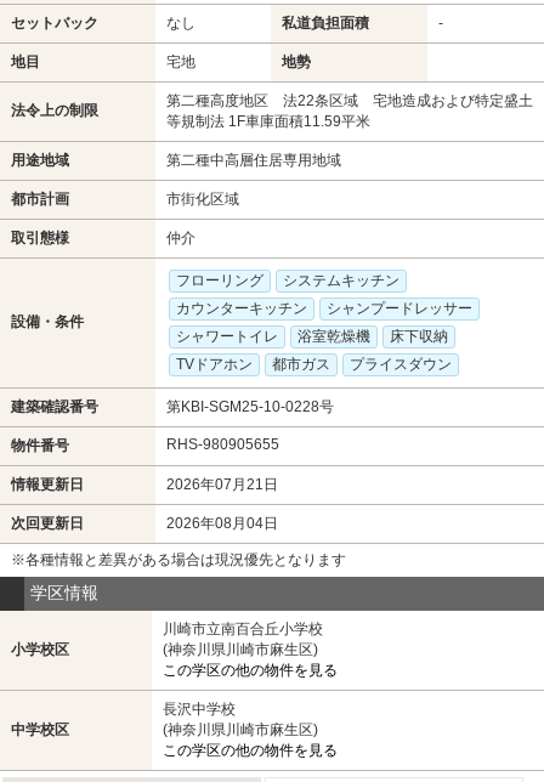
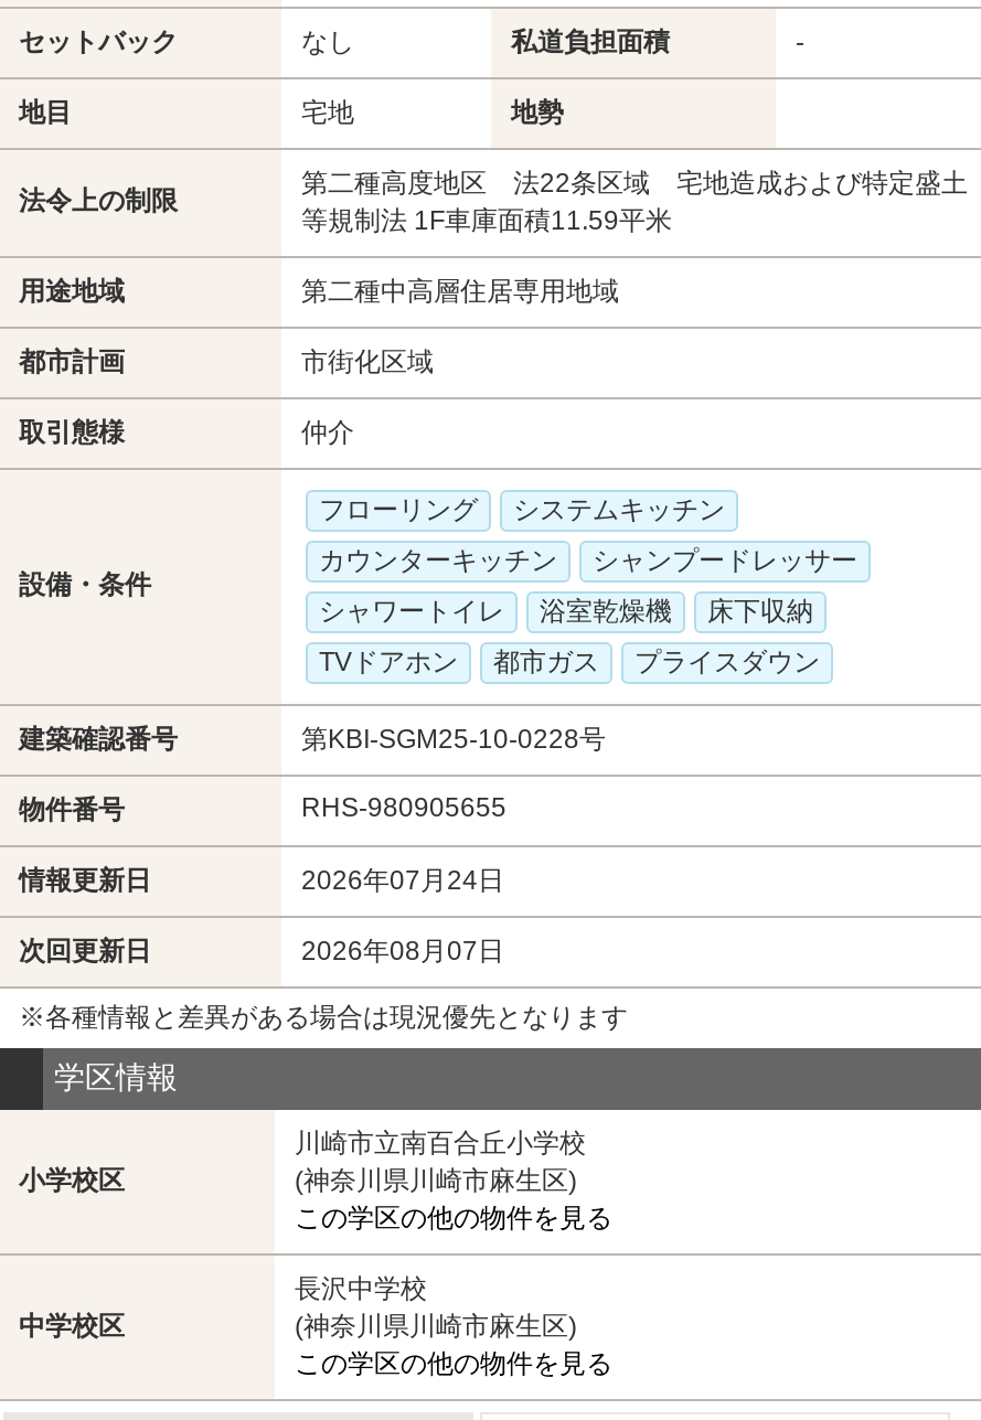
- 2026年07月21日
+ 2026年07月24日

- 2026年08月04日
+ 2026年08月07日
